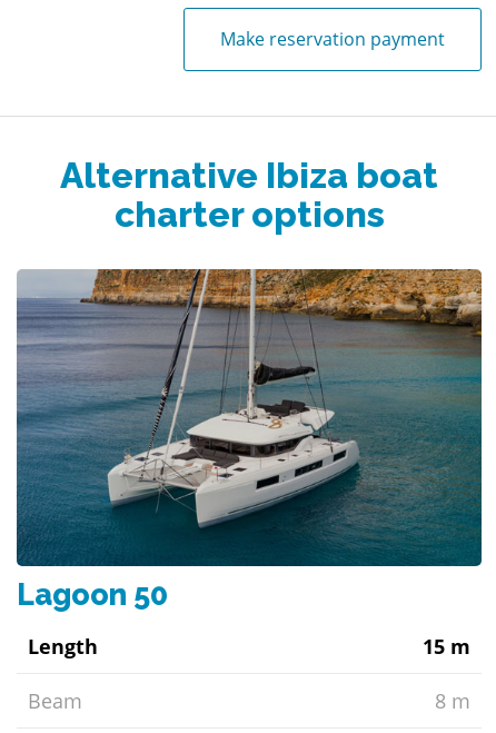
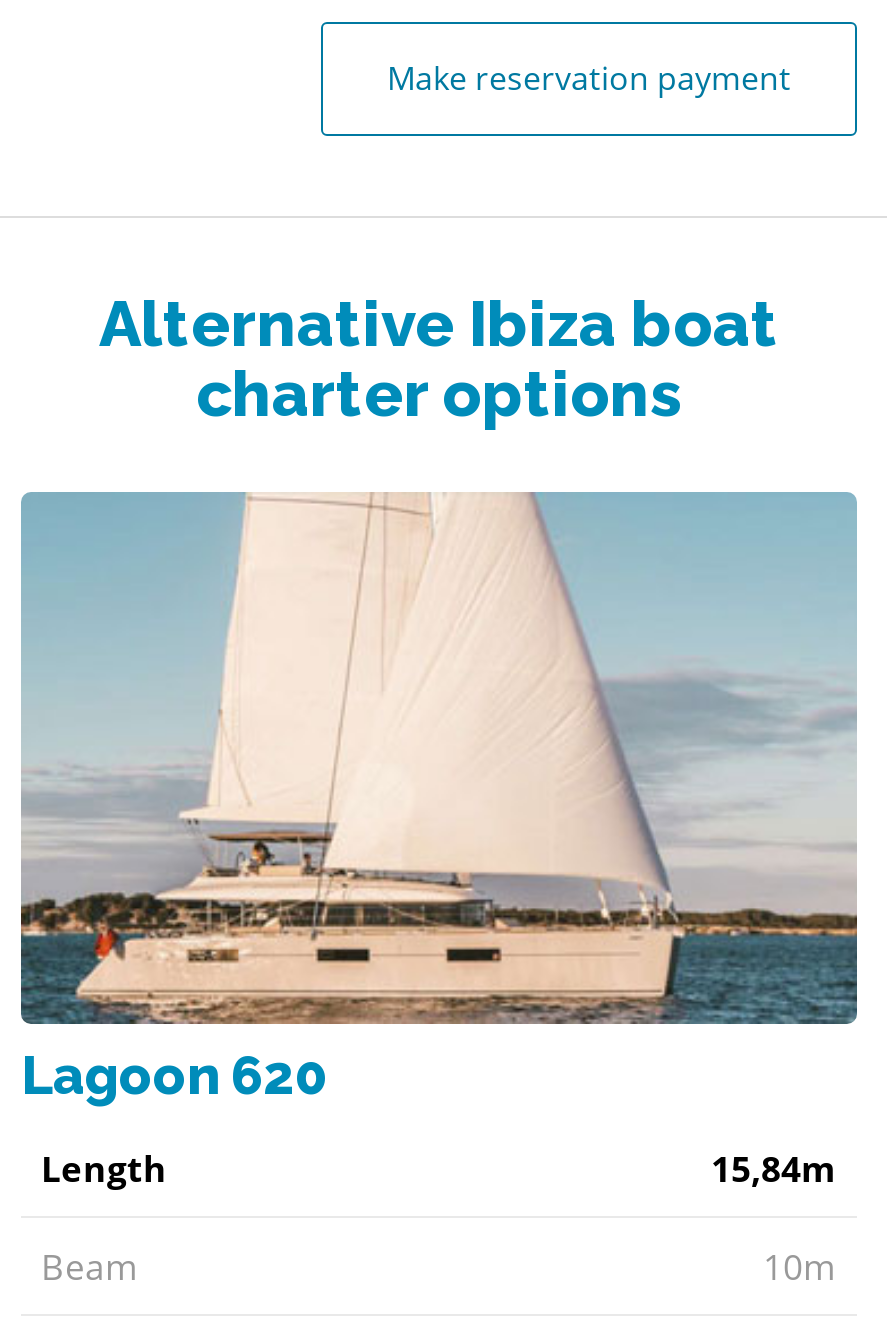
- [image]
- Lagoon 50
+ [image]
+ Lagoon 620

- 15 m
+ 15,84m

- 8 m
+ 10m
